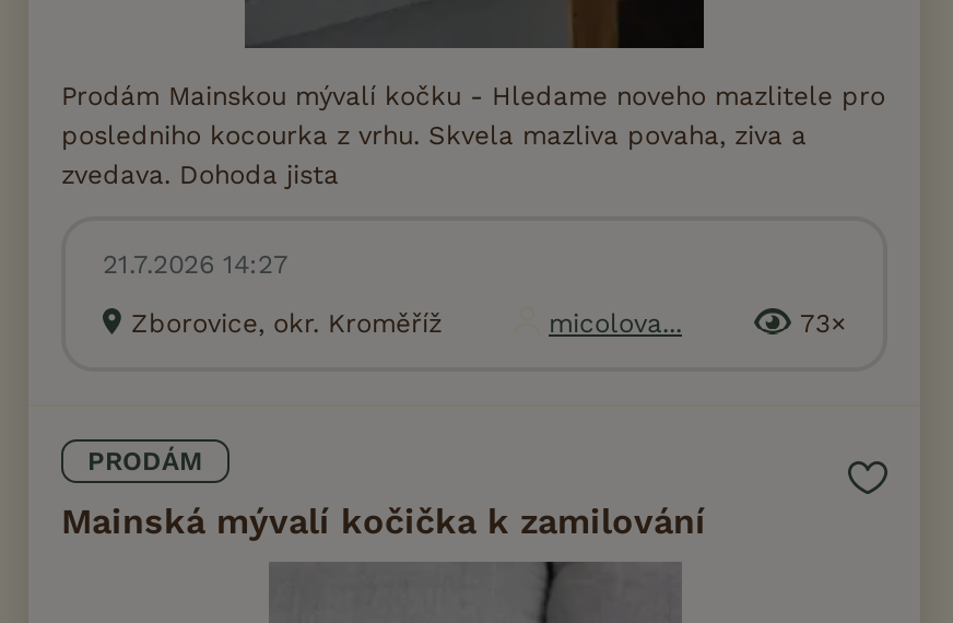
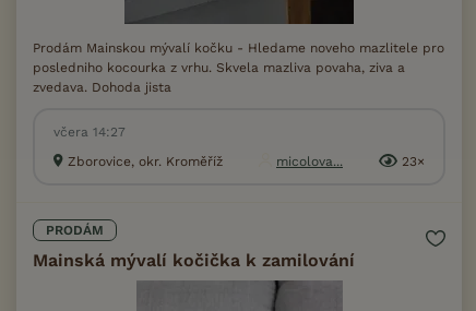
- 21.7.2026 14:27
+ včera 14:27

- 73×
+ 23×
